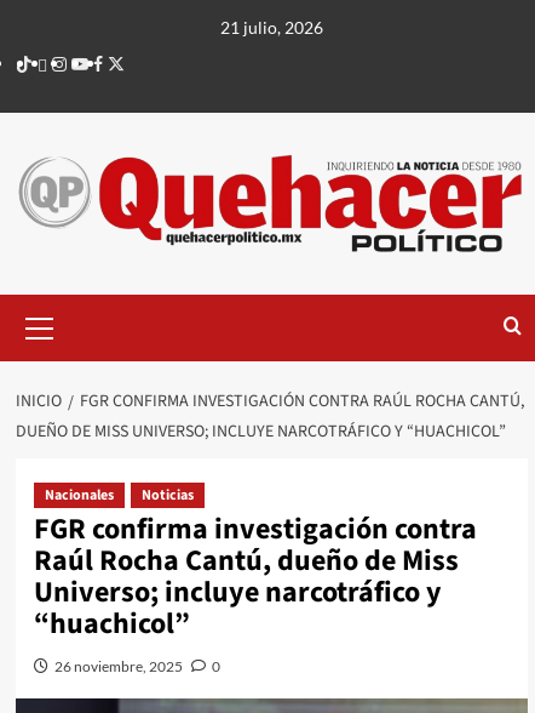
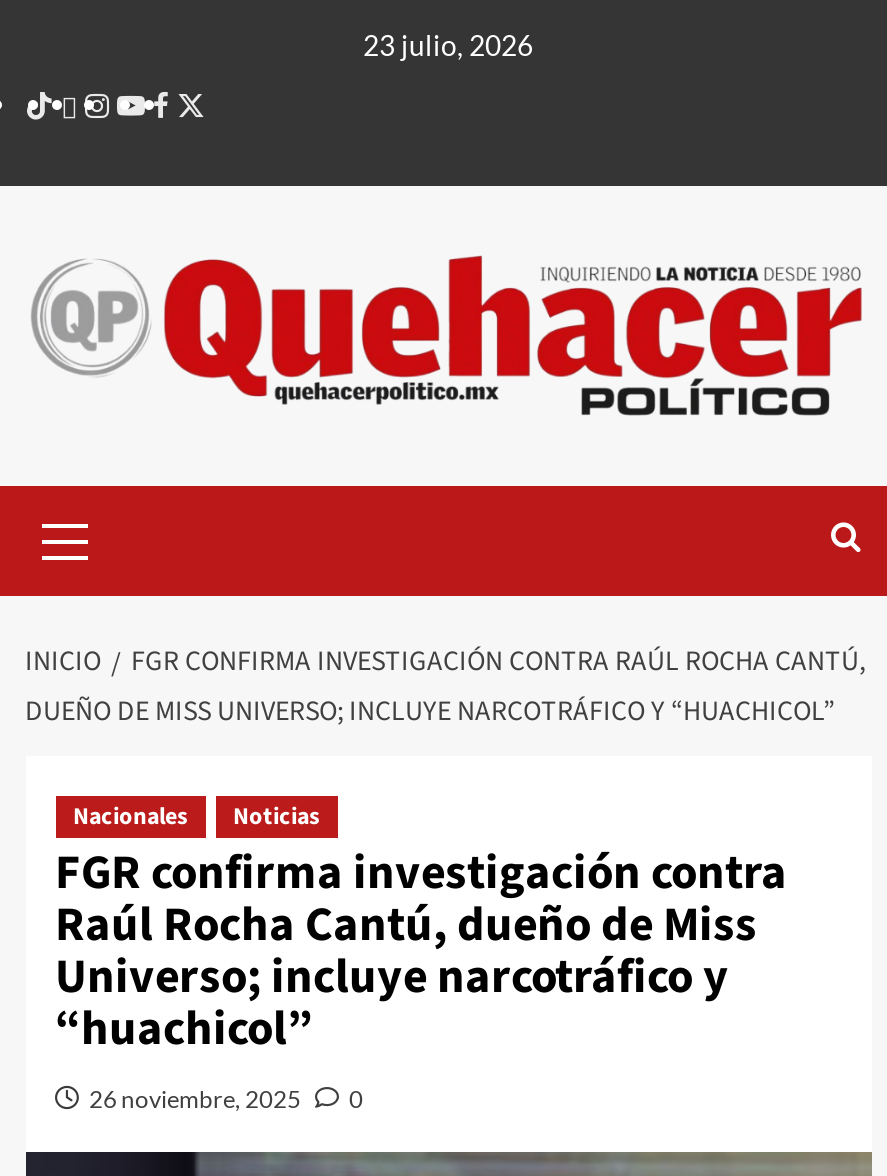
- 21 julio, 2026
+ 23 julio, 2026
